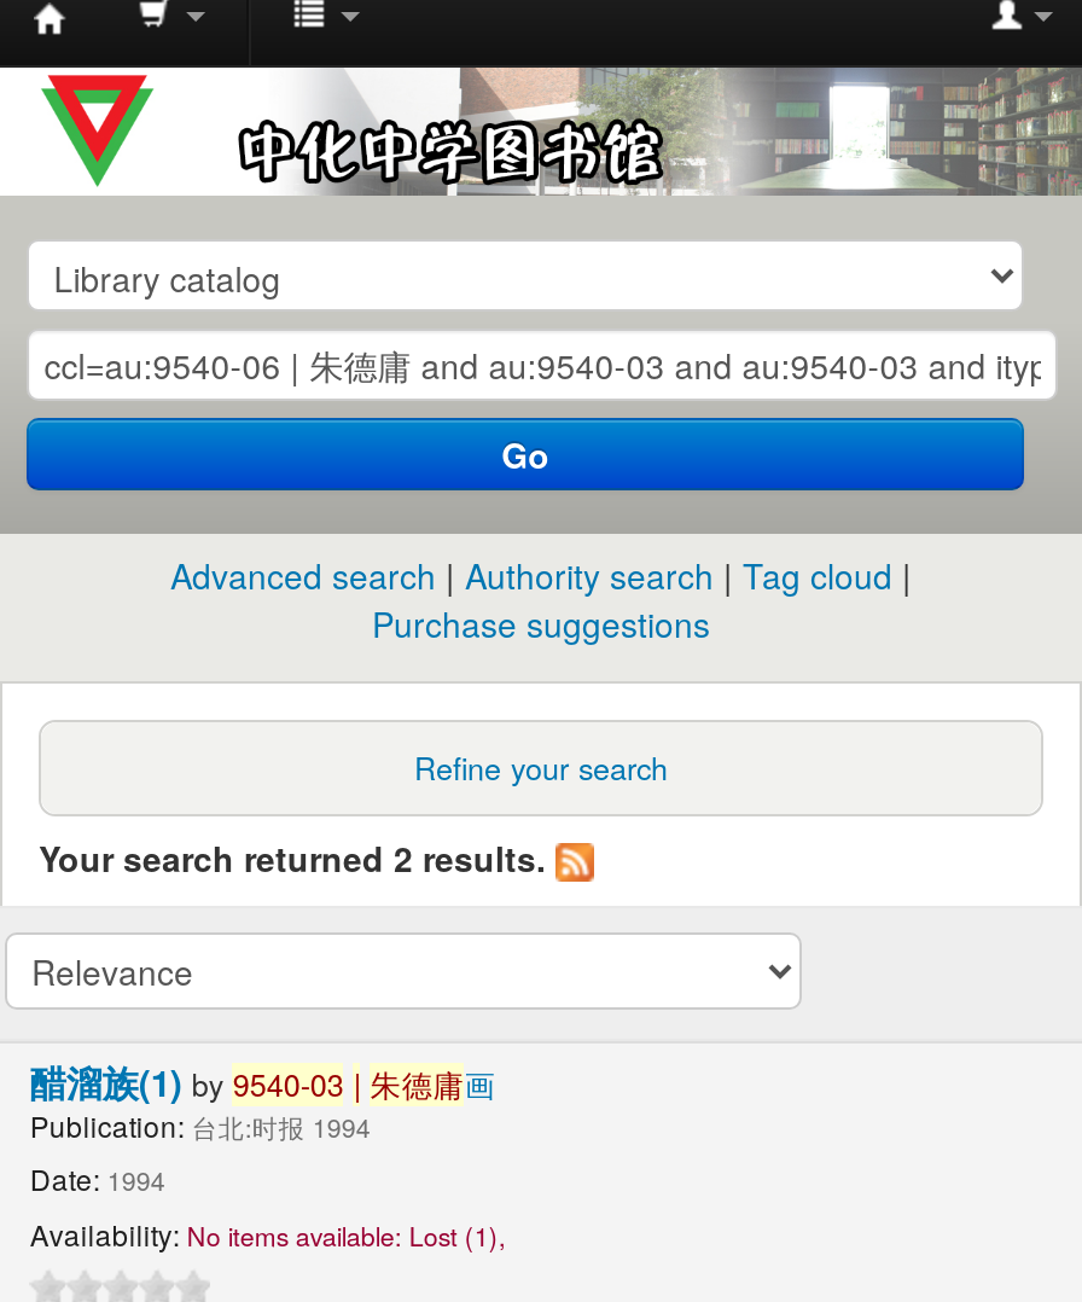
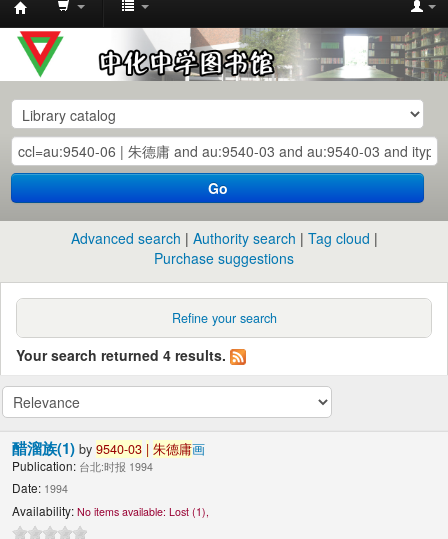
- Your search returned 2 results.
+ Your search returned 4 results.
